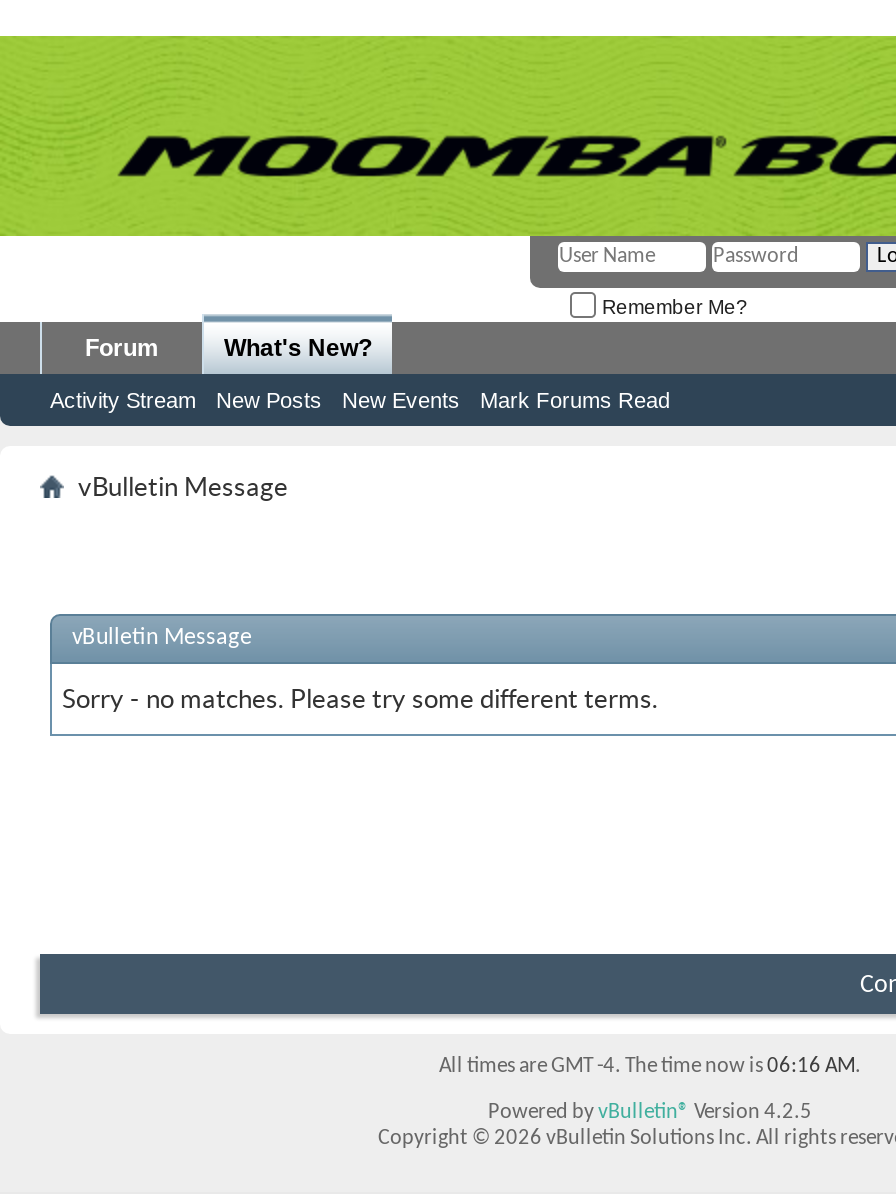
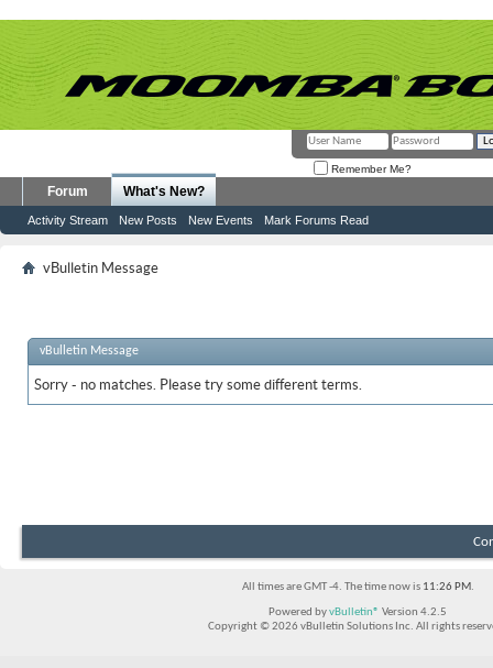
- All times are GMT -4. The time now is 06:16 AM.
+ All times are GMT -4. The time now is 11:26 PM.
